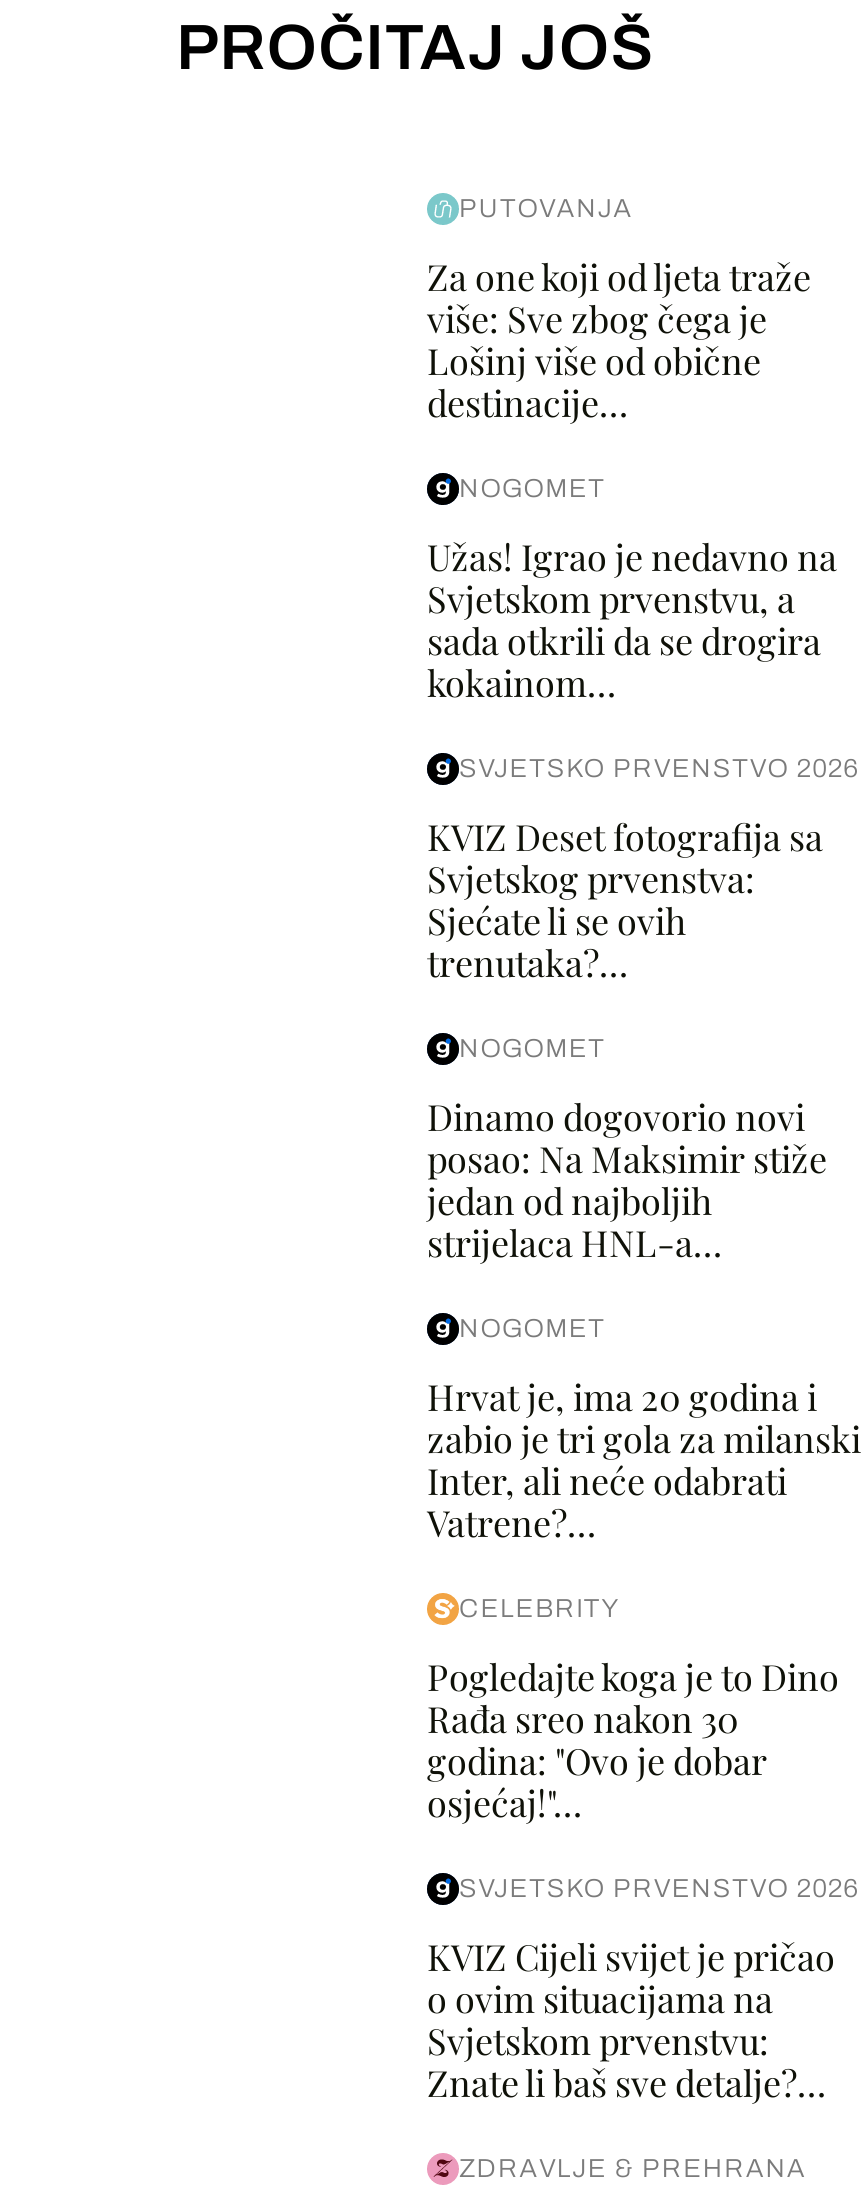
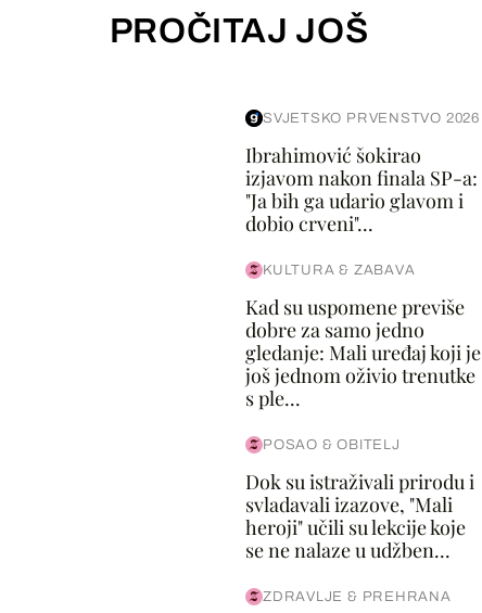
- PUTOVANJA
- Za one koji od ljeta traže
- više: Sve zbog čega je
- Lošinj više od obične
- destinacije...
- NOGOMET
- Užas! Igrao je nedavno na
- Svjetskom prvenstvu, a
- sada otkrili da se drogira
- kokainom...

- KVIZ Deset fotografija sa
- Svjetskog prvenstva:
- Sjećate li se ovih
- trenutaka?...
- NOGOMET
- Dinamo dogovorio novi
- posao: Na Maksimir stiže
- jedan od najboljih
- strijelaca HNL-a...
- NOGOMET
- Hrvat je, ima 20 godina i
- zabio je tri gola za milanski
- Inter, ali neće odabrati
- Vatrene?...
- CELEBRITY
- Pogledajte koga je to Dino
- Rađa sreo nakon 30
- godina: "Ovo je dobar
- osjećaj!"...
- SVJETSKO PRVENSTVO 2026
- KVIZ Cijeli svijet je pričao
- o ovim situacijama na
- Svjetskom prvenstvu:
- Znate li baš sve detalje?...
+ Ibrahimović šokirao
+ izjavom nakon finala SP-a:
+ "Ja bih ga udario glavom i
+ dobio crveni"...
+ KULTURA & ZABAVA
+ Kad su uspomene previše
+ dobre za samo jedno
+ gledanje: Mali uređaj koji je
+ još jednom oživio trenutke
+ s ple...
+ POSAO & OBITELJ
+ Dok su istraživali prirodu i
+ svladavali izazove, "Mali
+ heroji" učili su lekcije koje
+ se ne nalaze u udžben...
